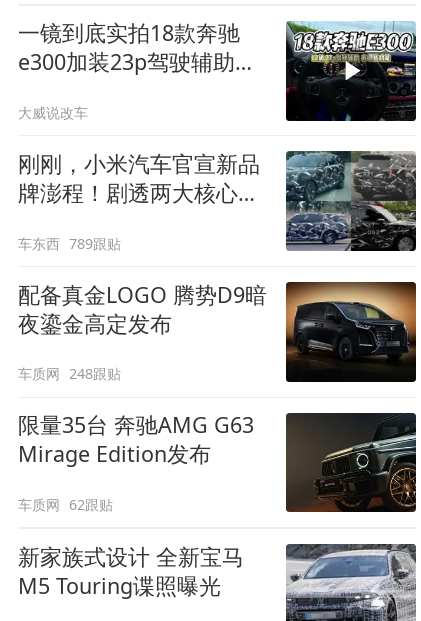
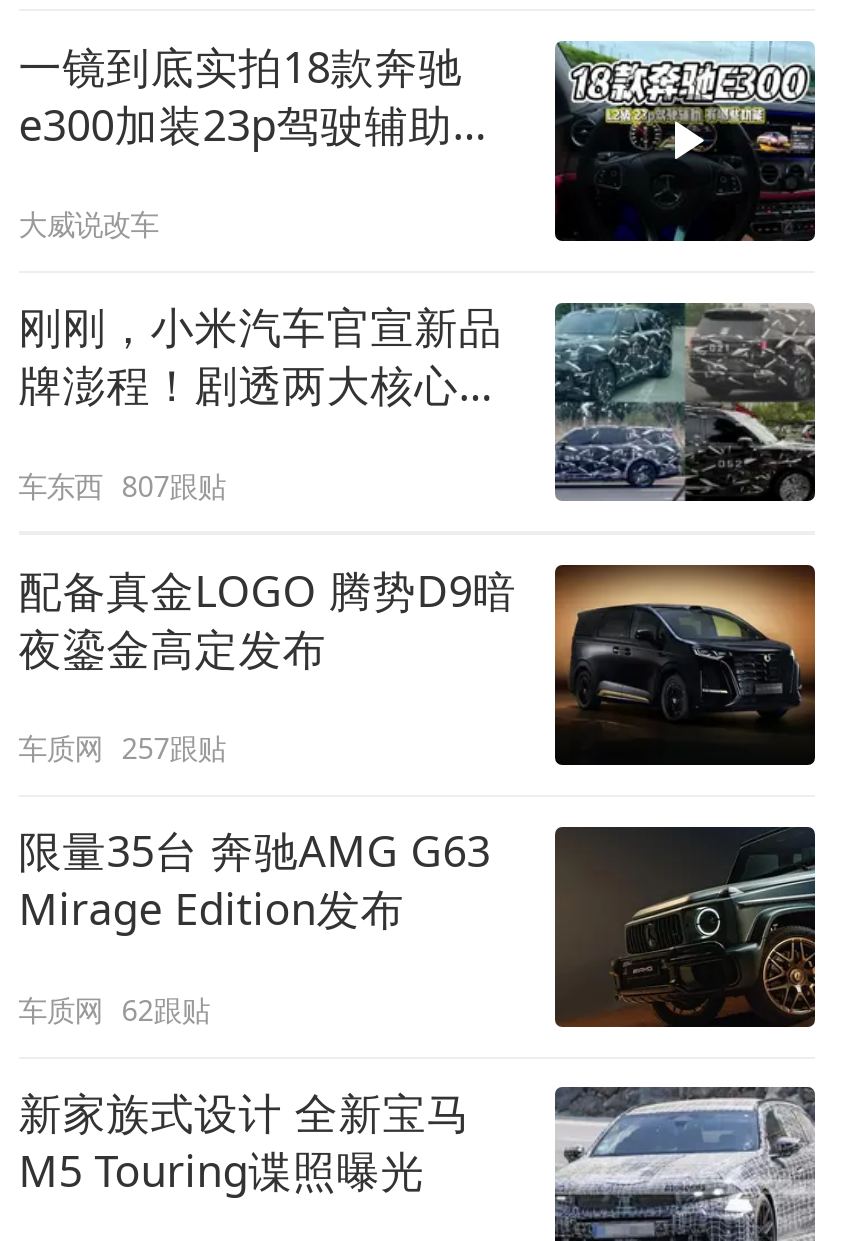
- 车东西 789跟贴
+ 车东西 807跟贴

- 车质网 248跟贴
+ 车质网 257跟贴
